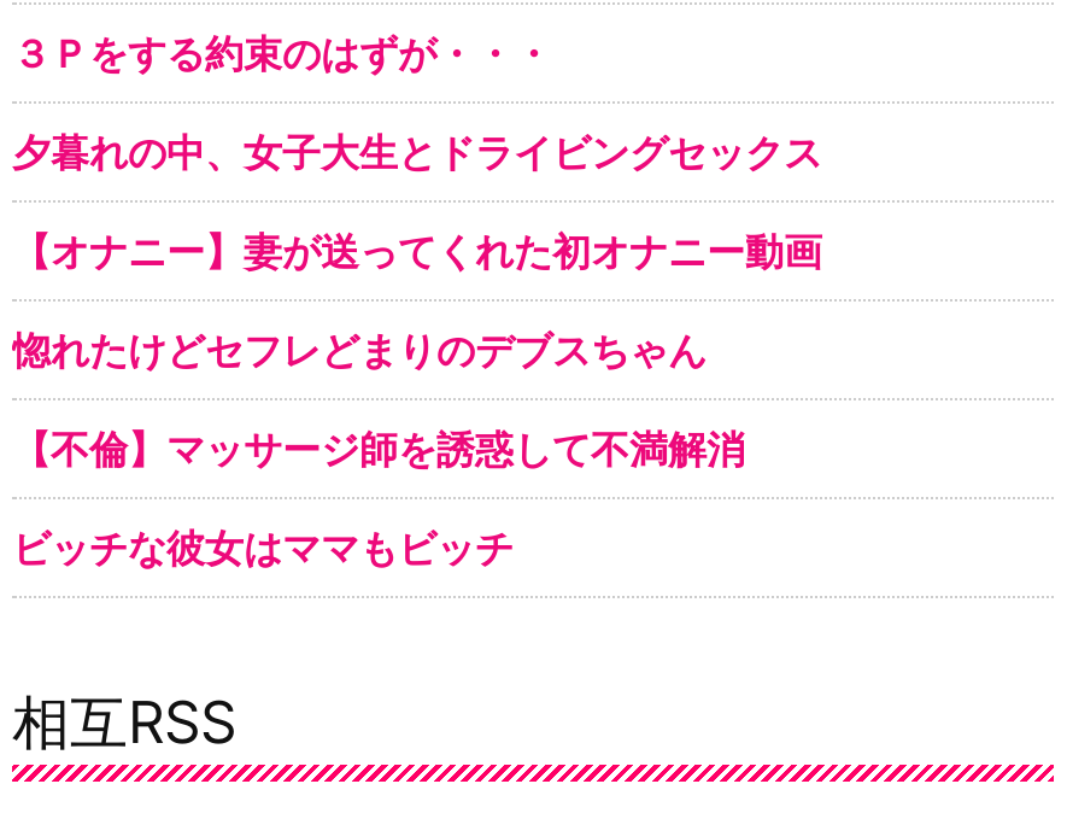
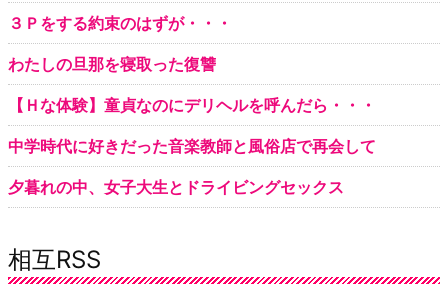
+ わたしの旦那を寝取った復讐
+ 【Ｈな体験】童貞なのにデリヘルを呼んだら・・・
+ 中学時代に好きだった音楽教師と風俗店で再会して

moved down: 夕暮れの中、女子大生とドライビングセックス

- 【オナニー】妻が送ってくれた初オナニー動画
- 惚れたけどセフレどまりのデブスちゃん
- 【不倫】マッサージ師を誘惑して不満解消
- ビッチな彼女はママもビッチ
